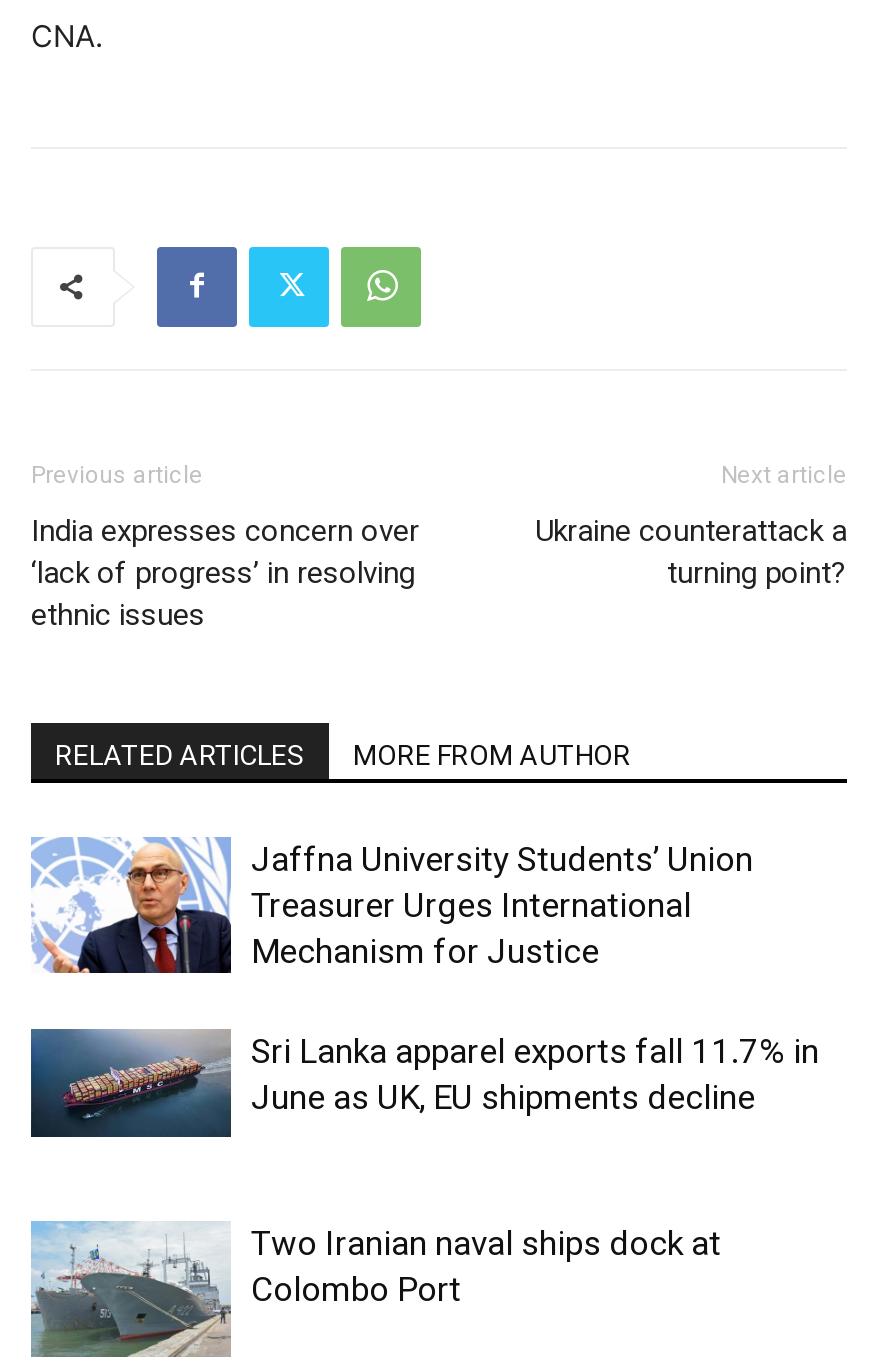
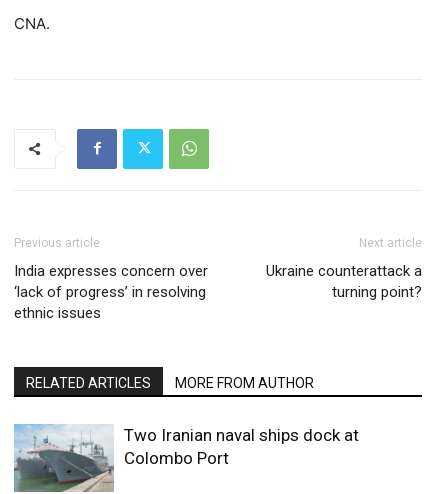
- [image]
- Jaffna University Students’ Union
- Treasurer Urges International
- Mechanism for Justice
- Sri Lanka apparel exports fall 11.7% in
- June as UK, EU shipments decline

- [image]
